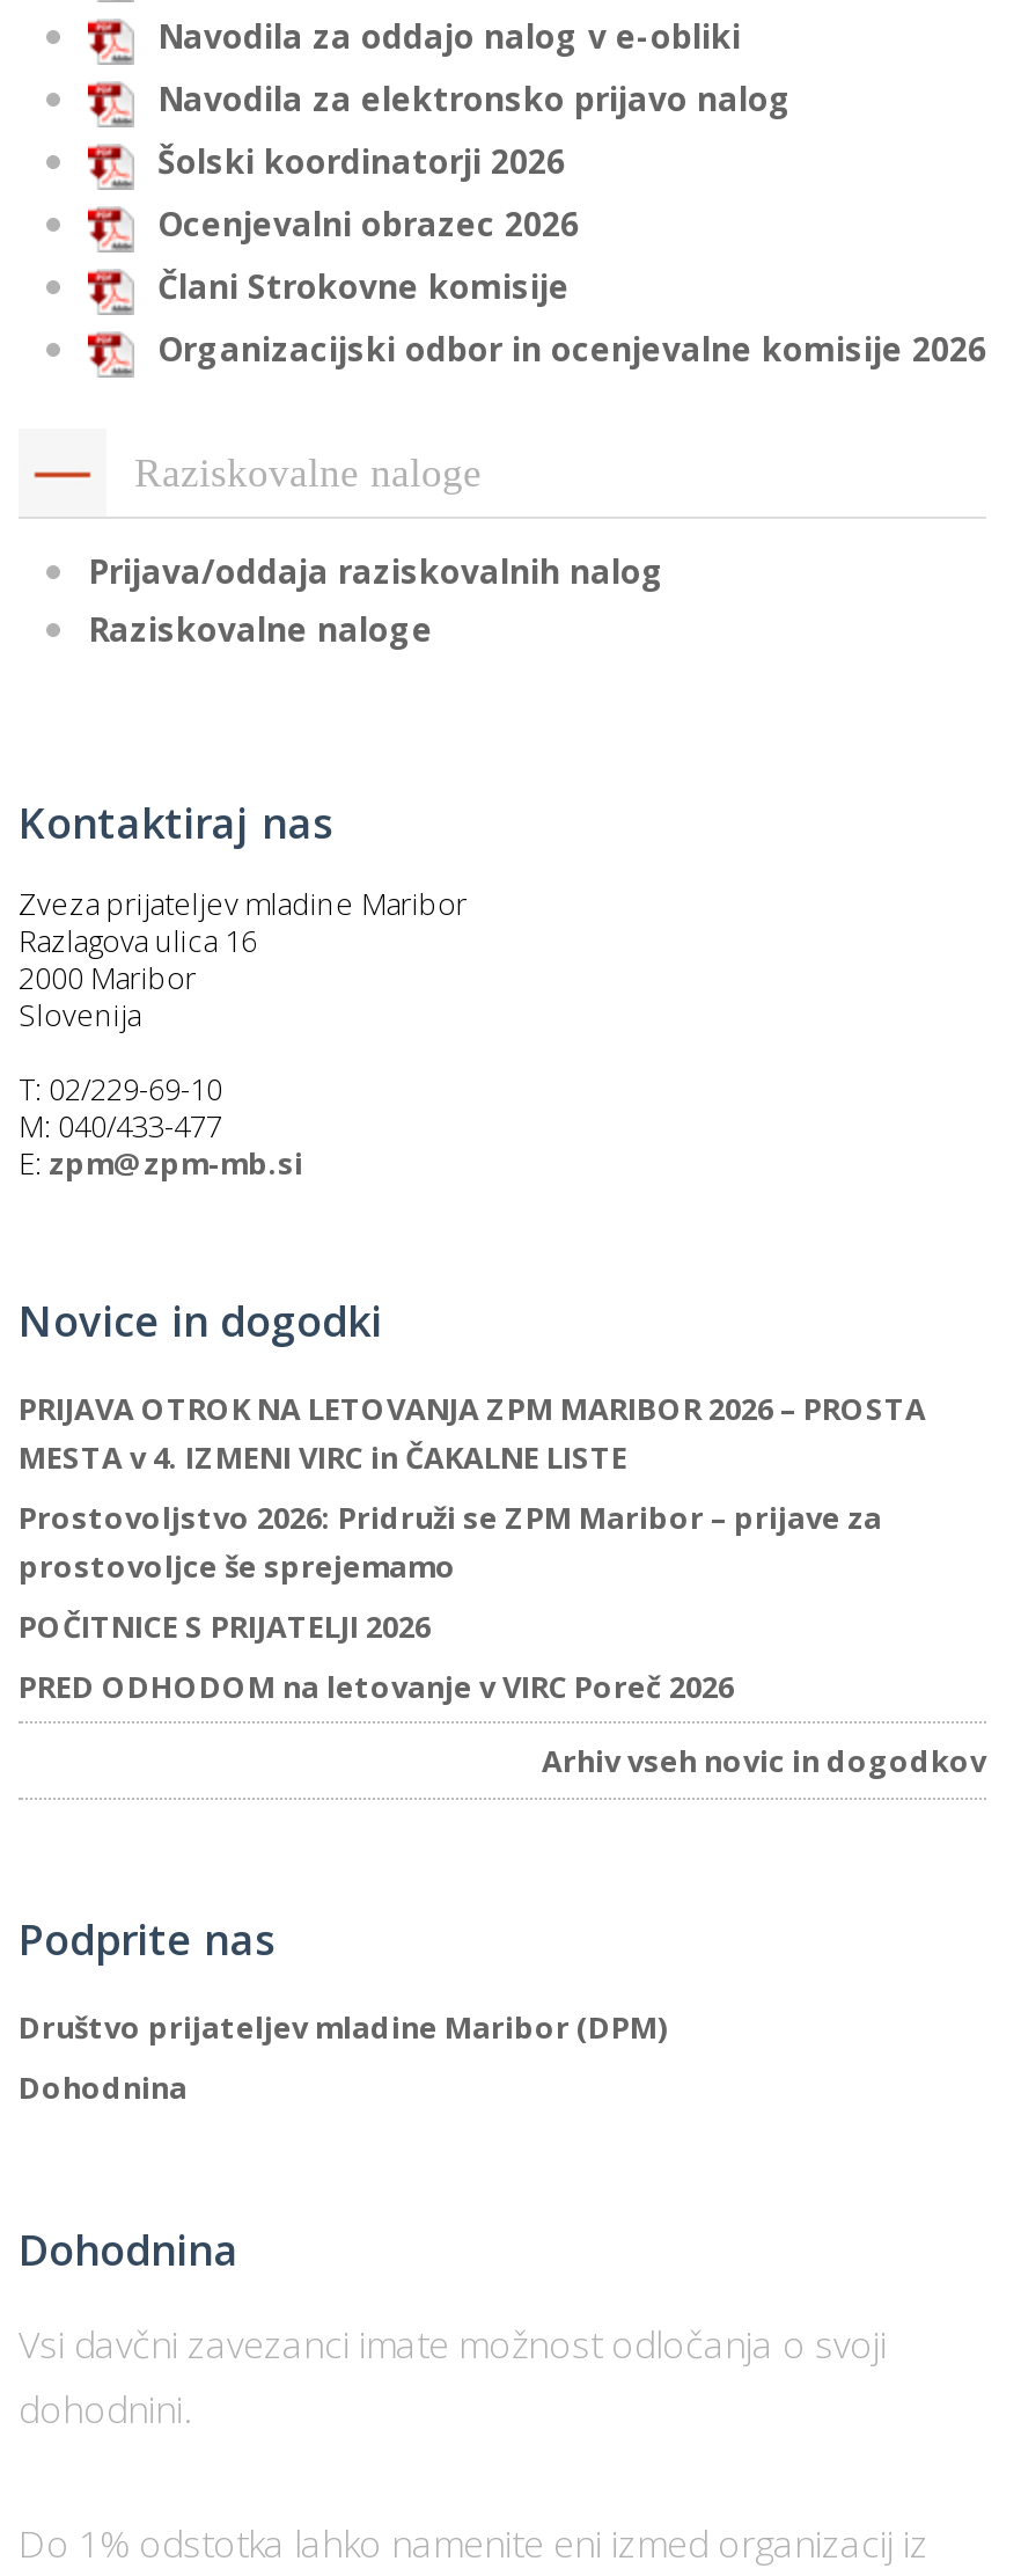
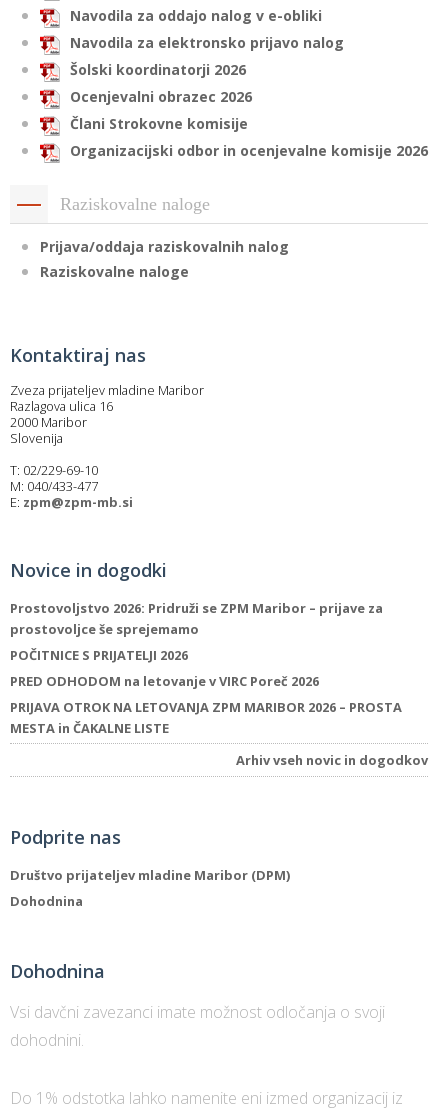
moved down: PRIJAVA OTROK NA LETOVANJA ZPM MARIBOR 2026 – PROSTA

- MESTA v 4. IZMENI VIRC in ČAKALNE LISTE

moved up: Prostovoljstvo 2026: Pridruži se ZPM Maribor – prijave za | prostovoljce še sprejemamo | POČITNICE S PRIJATELJI 2026 | PRED ODHODOM na letovanje v VIRC Poreč 2026

+ MESTA in ČAKALNE LISTE
